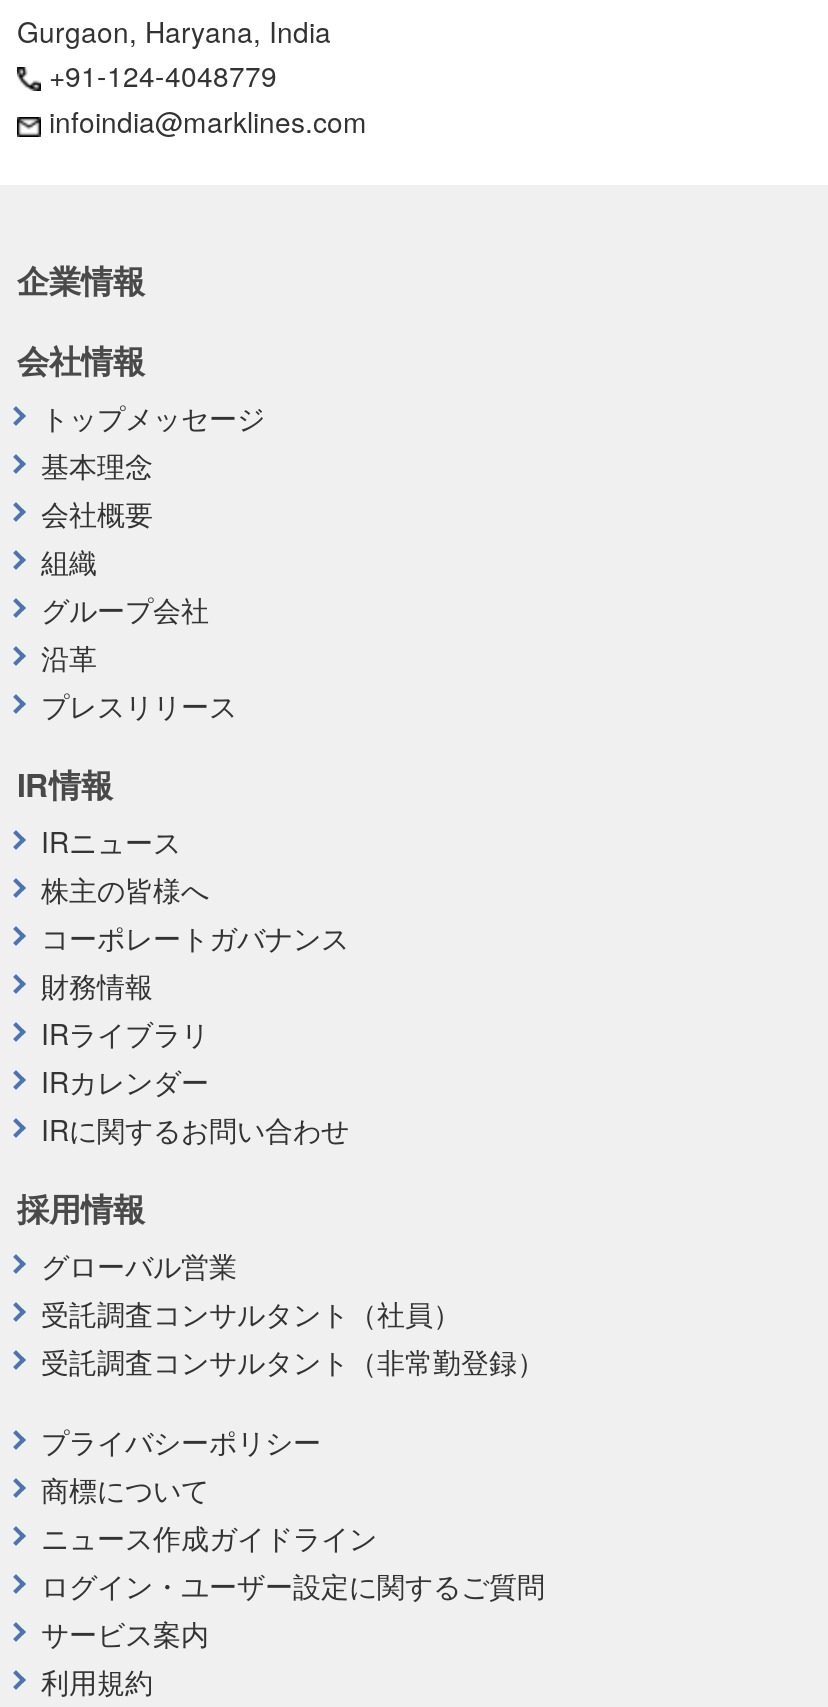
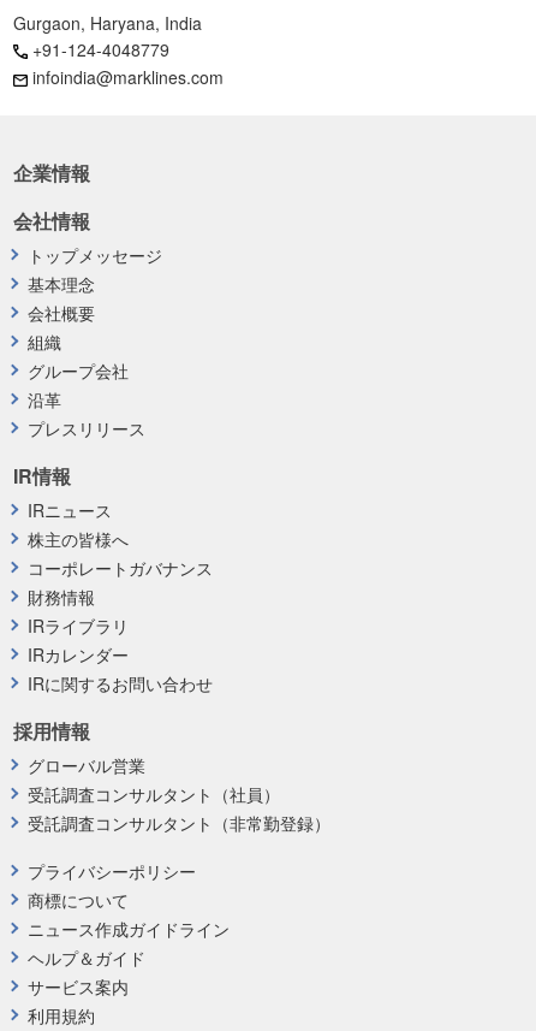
- ログイン・ユーザー設定に関するご質問
+ ヘルプ＆ガイド
